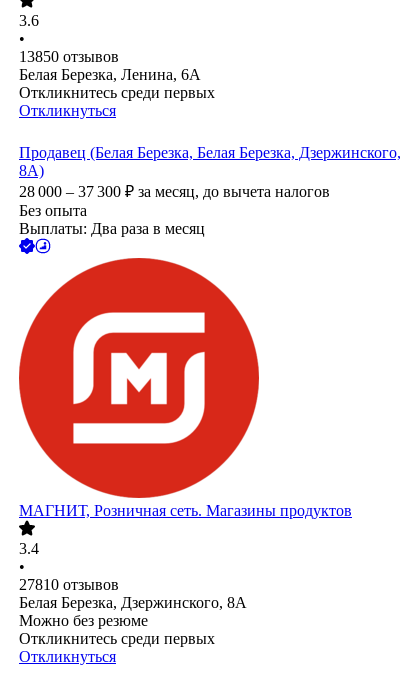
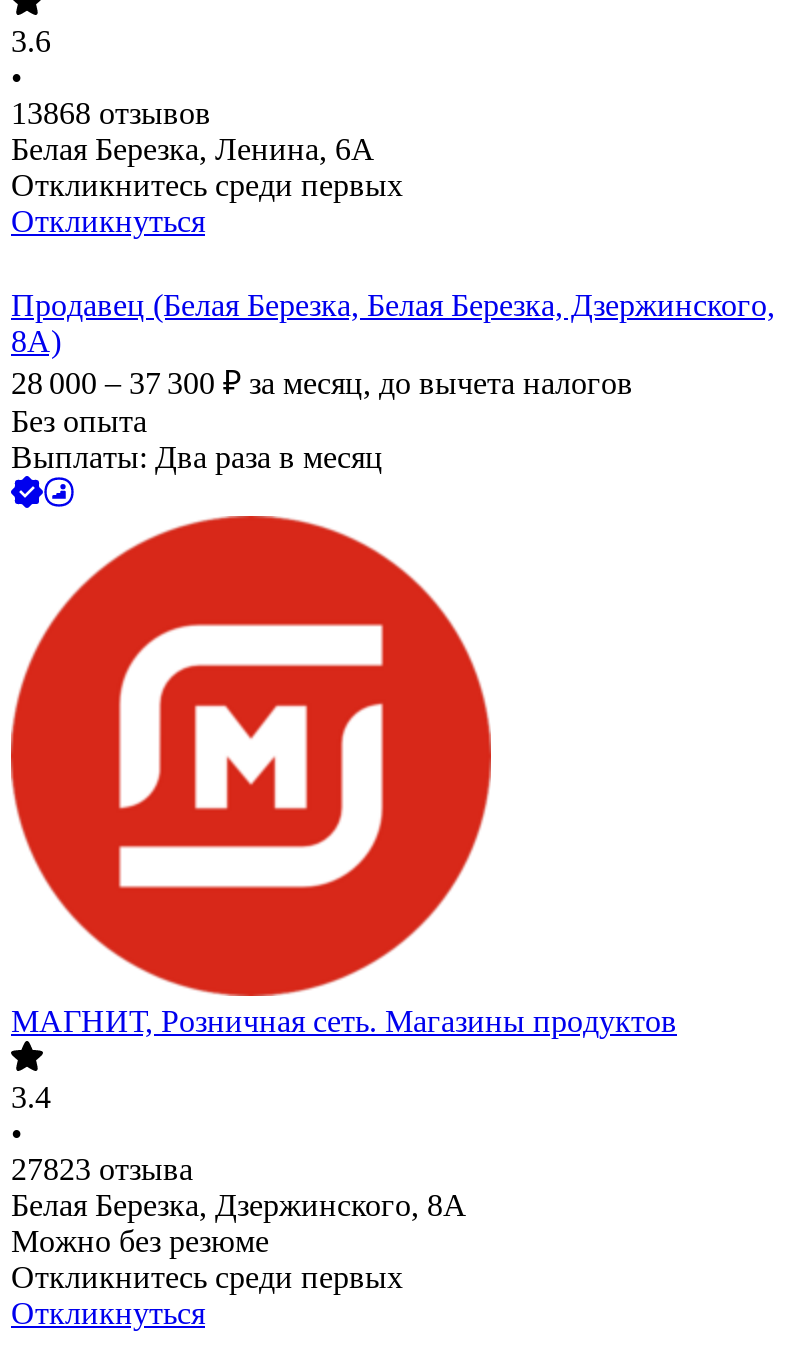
- 13850 отзывов
+ 13868 отзывов

- 27810 отзывов
+ 27823 отзыва
